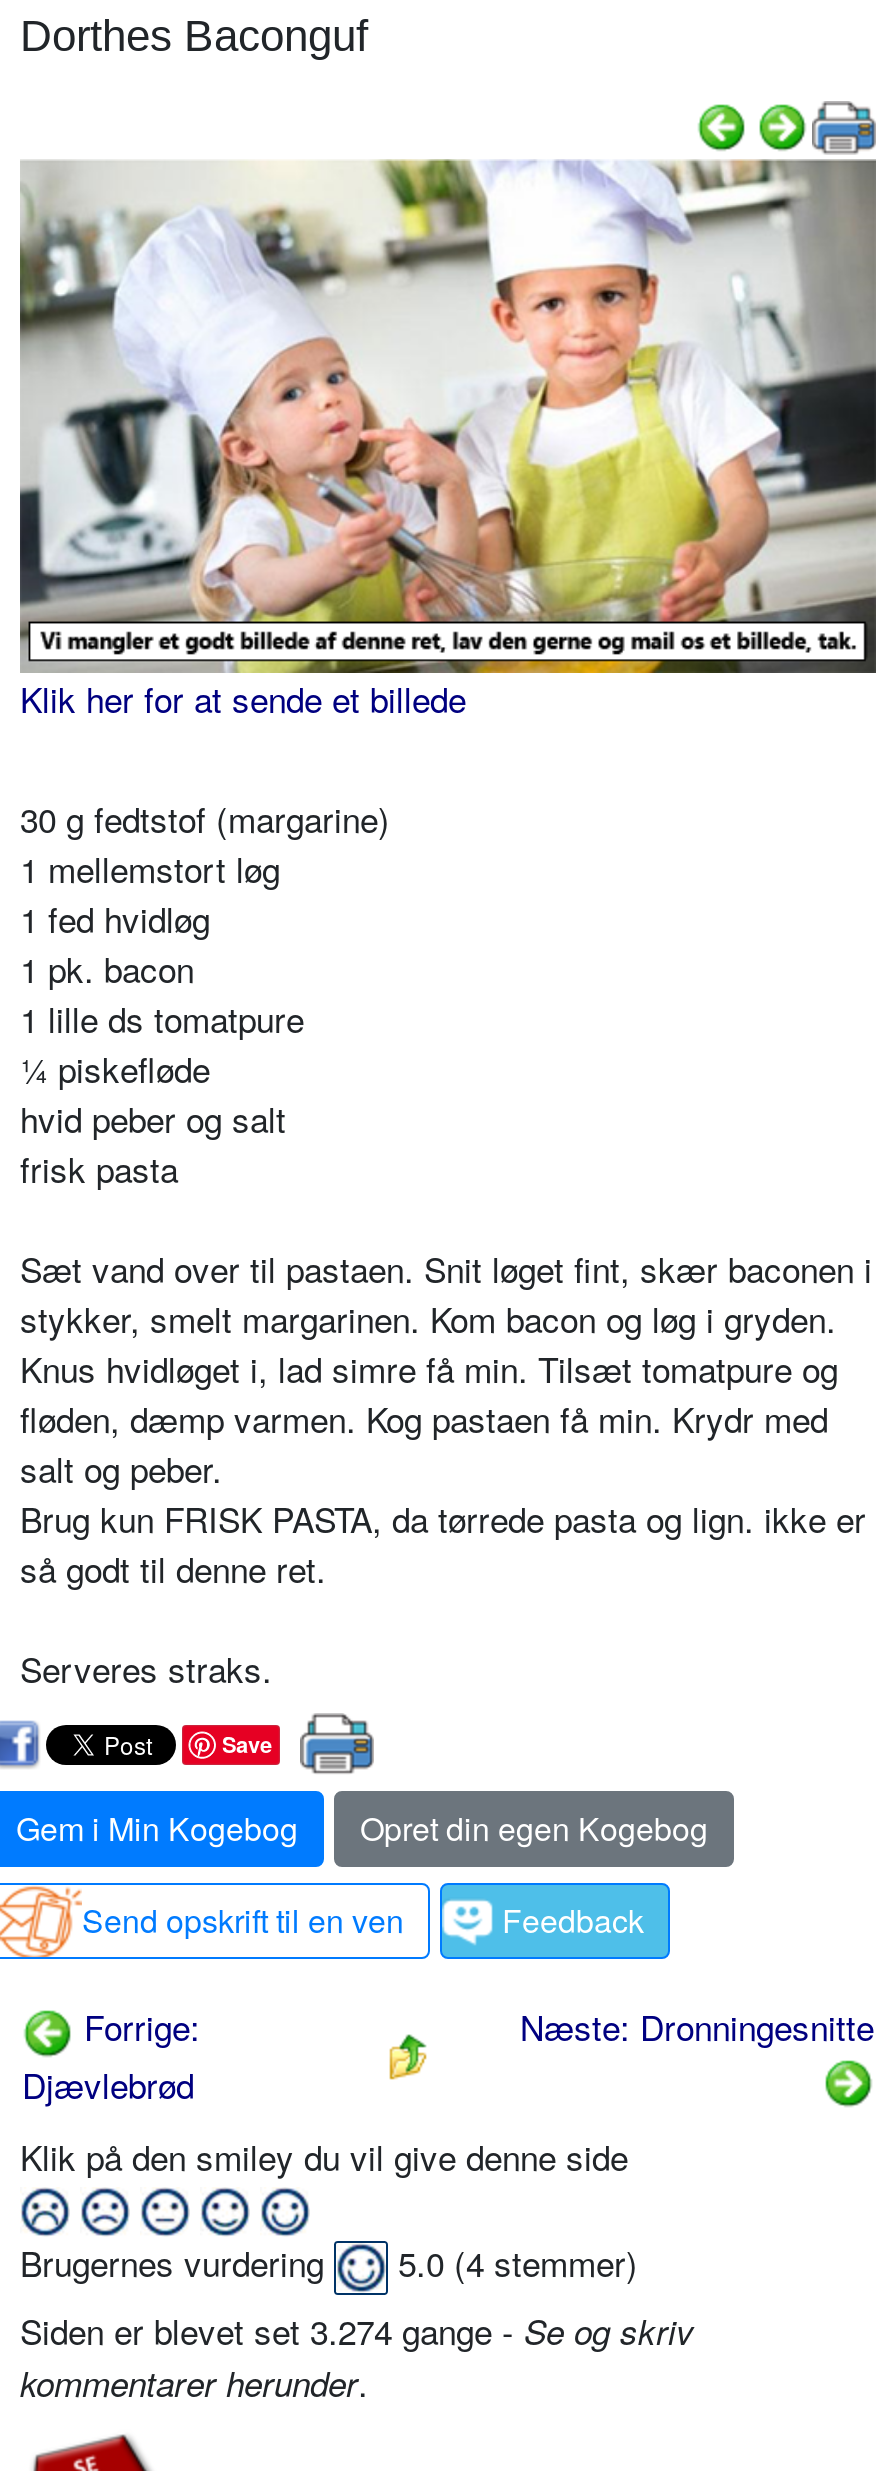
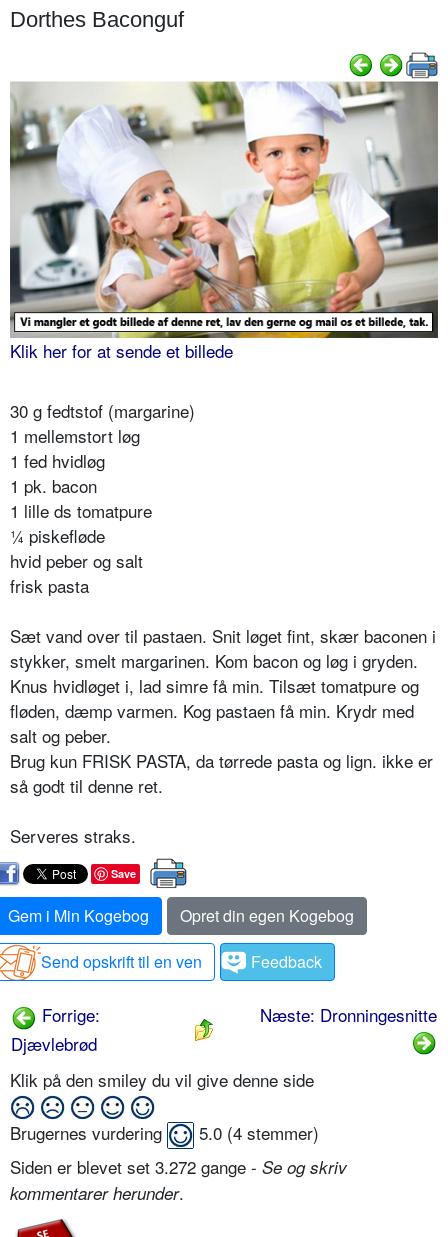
- Siden er blevet set 3.274 gange - Se og skriv
+ Siden er blevet set 3.272 gange - Se og skriv
